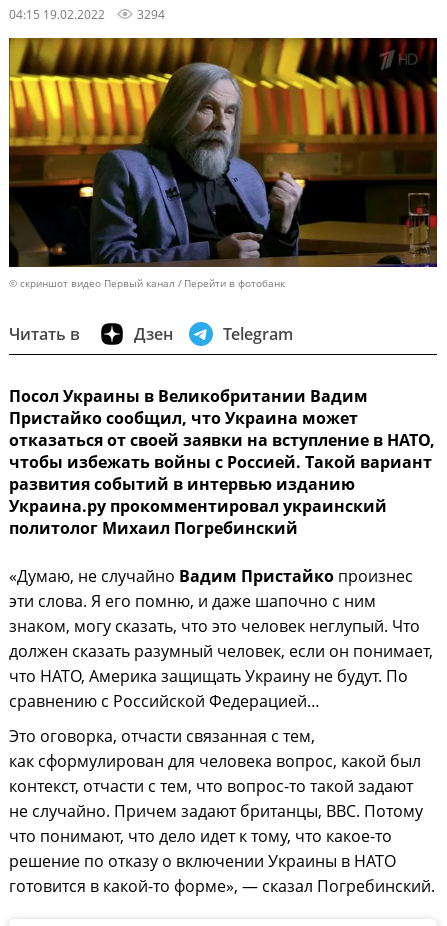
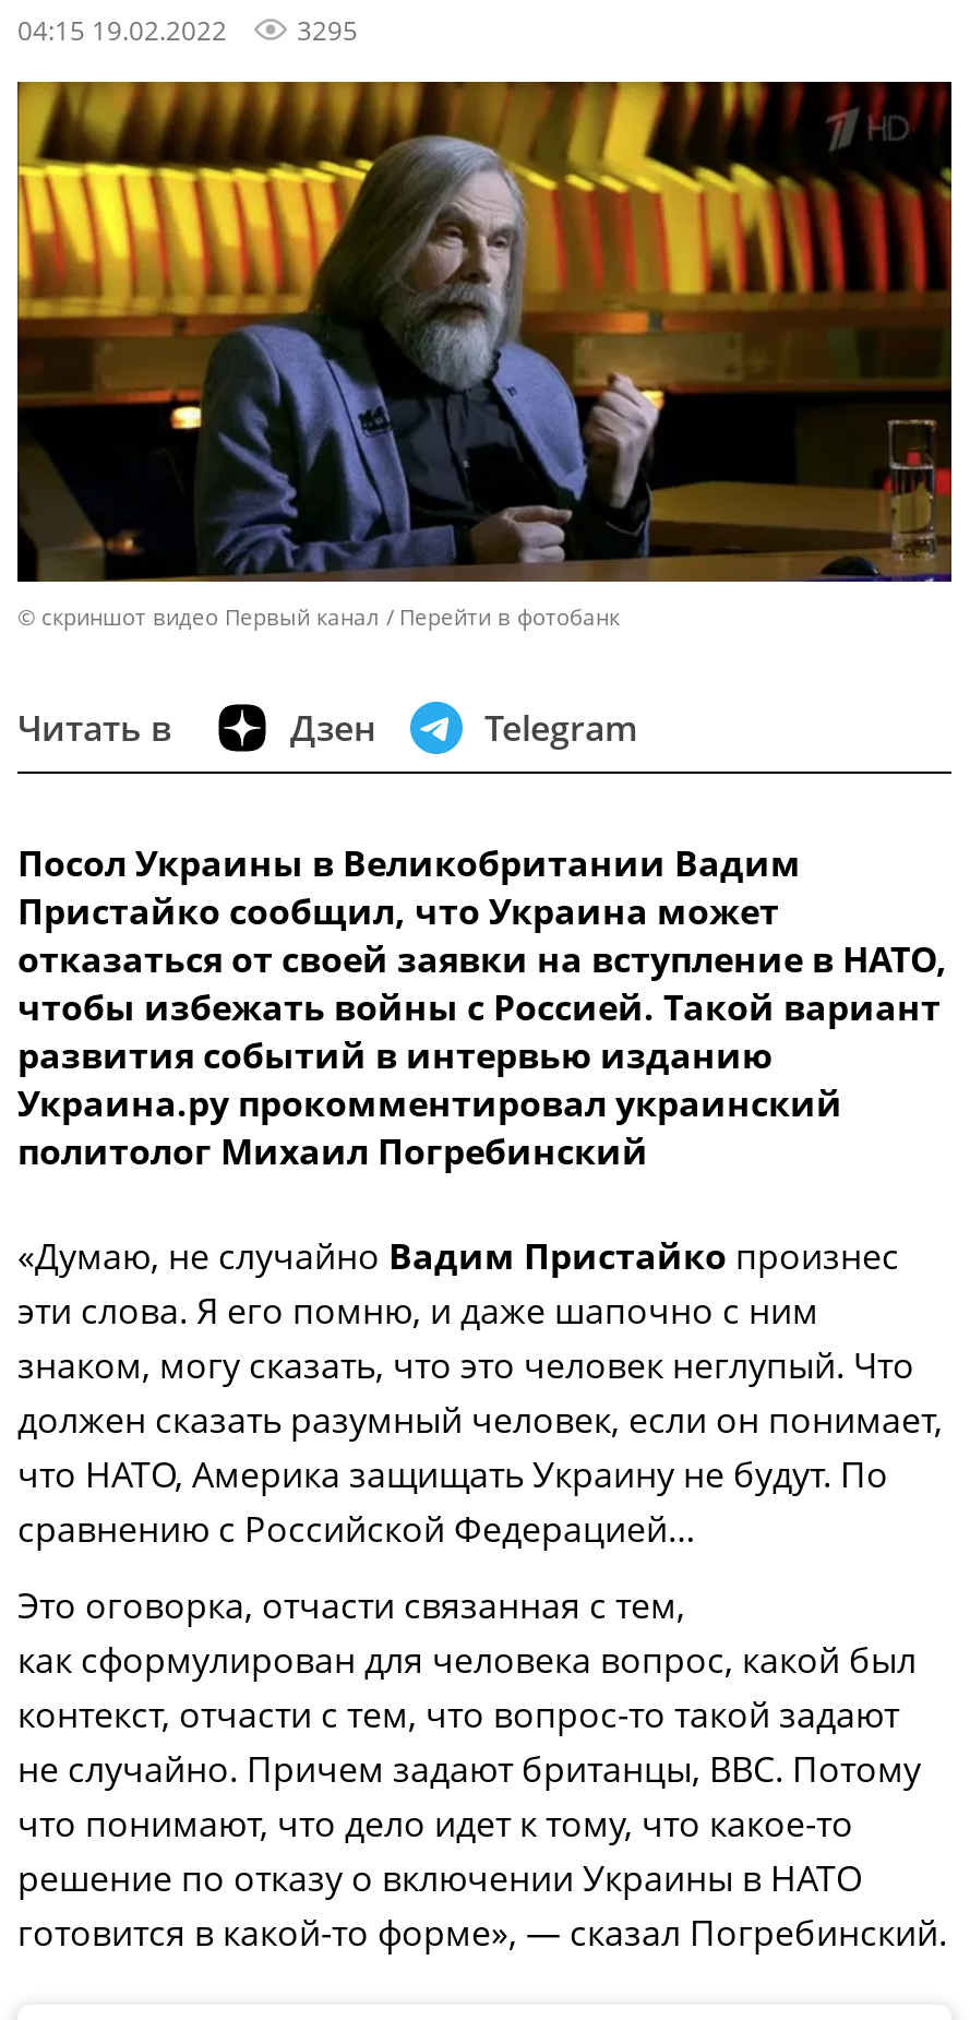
- 04:15 19.02.2022 3294
+ 04:15 19.02.2022 3295
